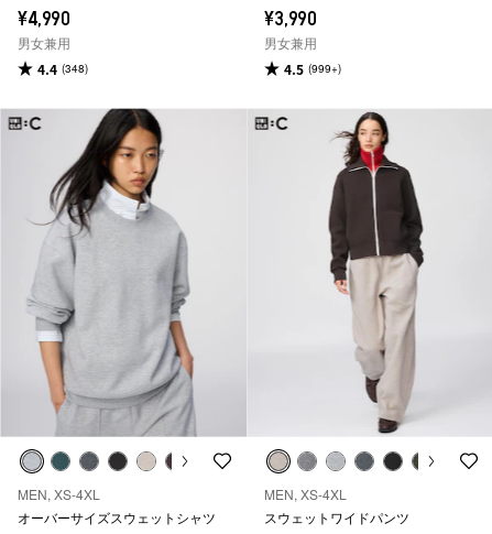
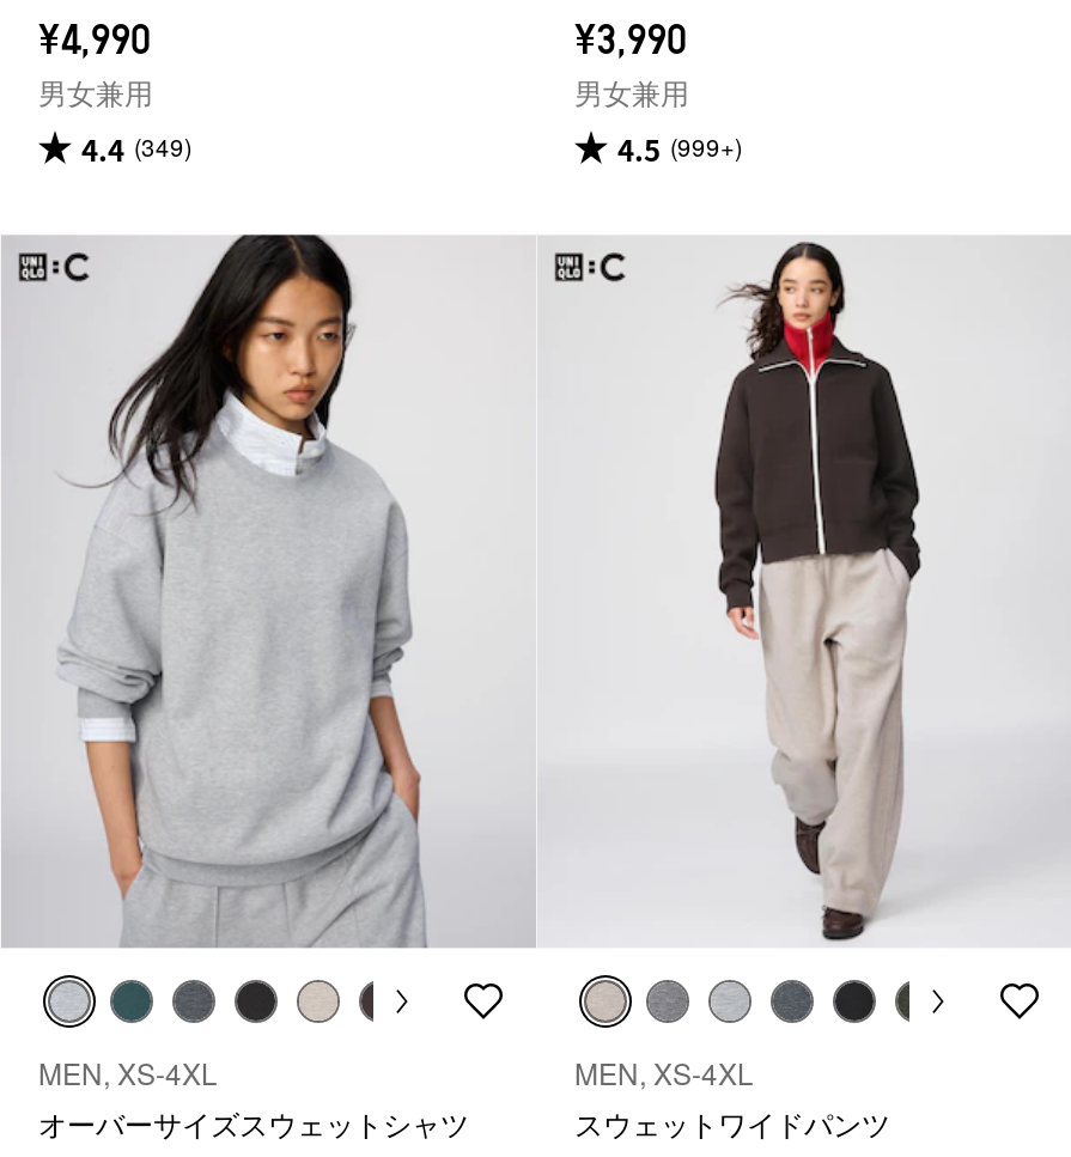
- 4.4 (348)
+ 4.4 (349)
